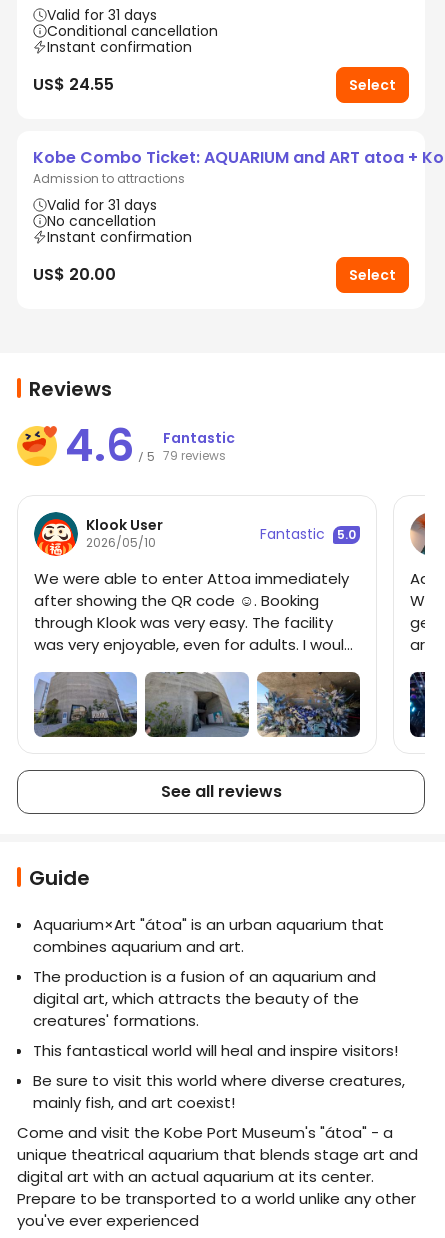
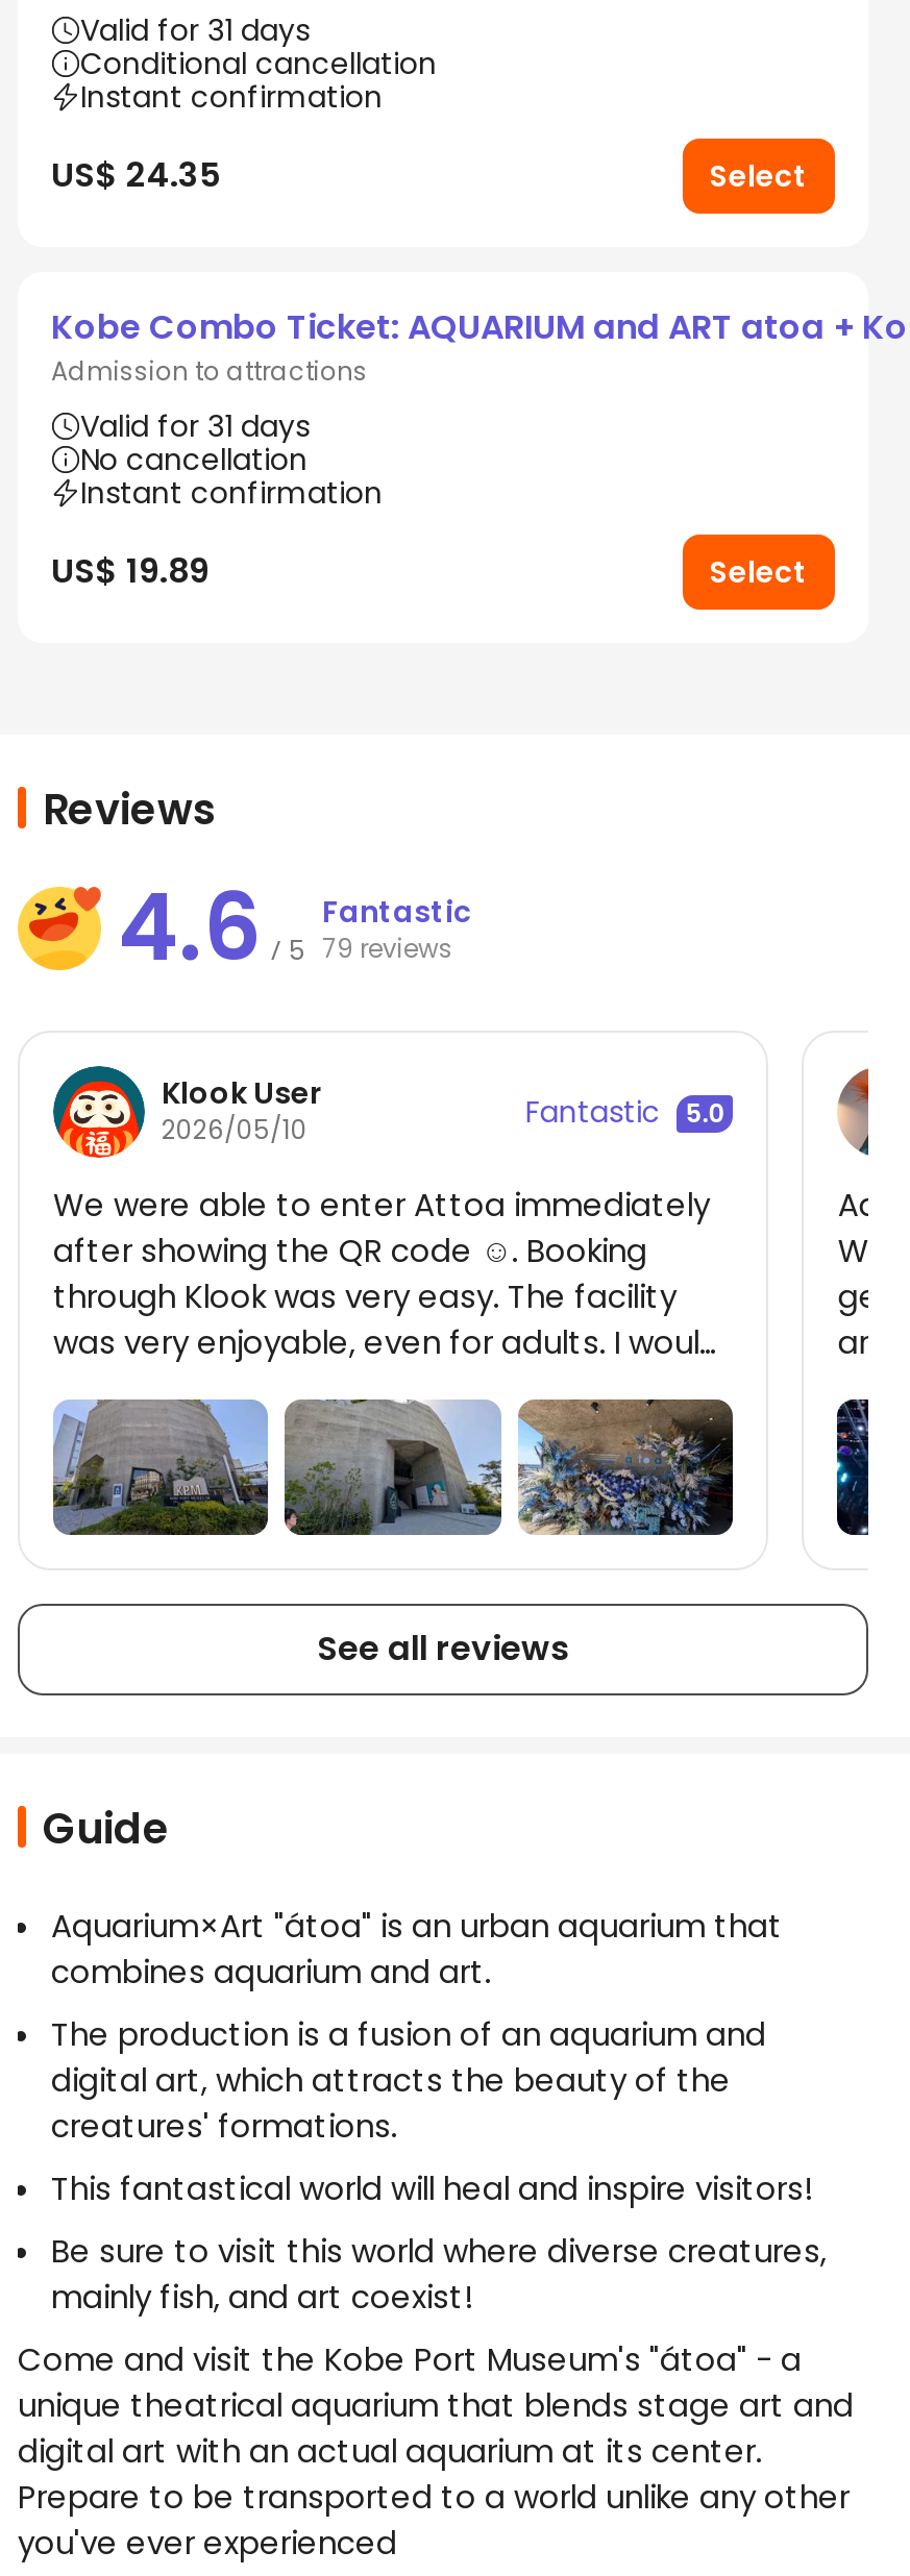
- US$ 24.55
+ US$ 24.35

- US$ 20.00
+ US$ 19.89
